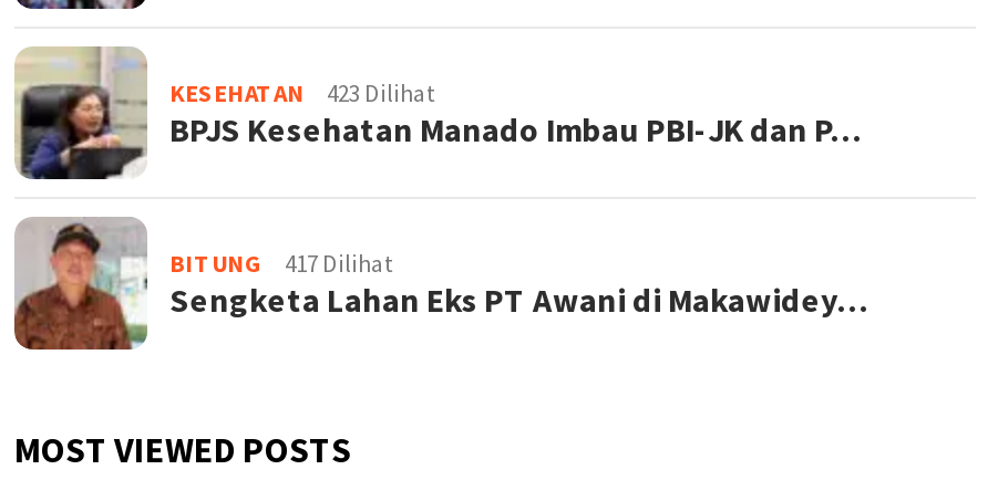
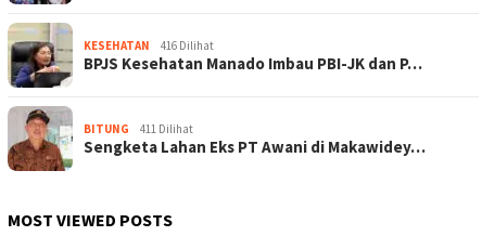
- KESEHATAN 423 Dilihat
+ KESEHATAN 416 Dilihat

- BITUNG 417 Dilihat
+ BITUNG 411 Dilihat
